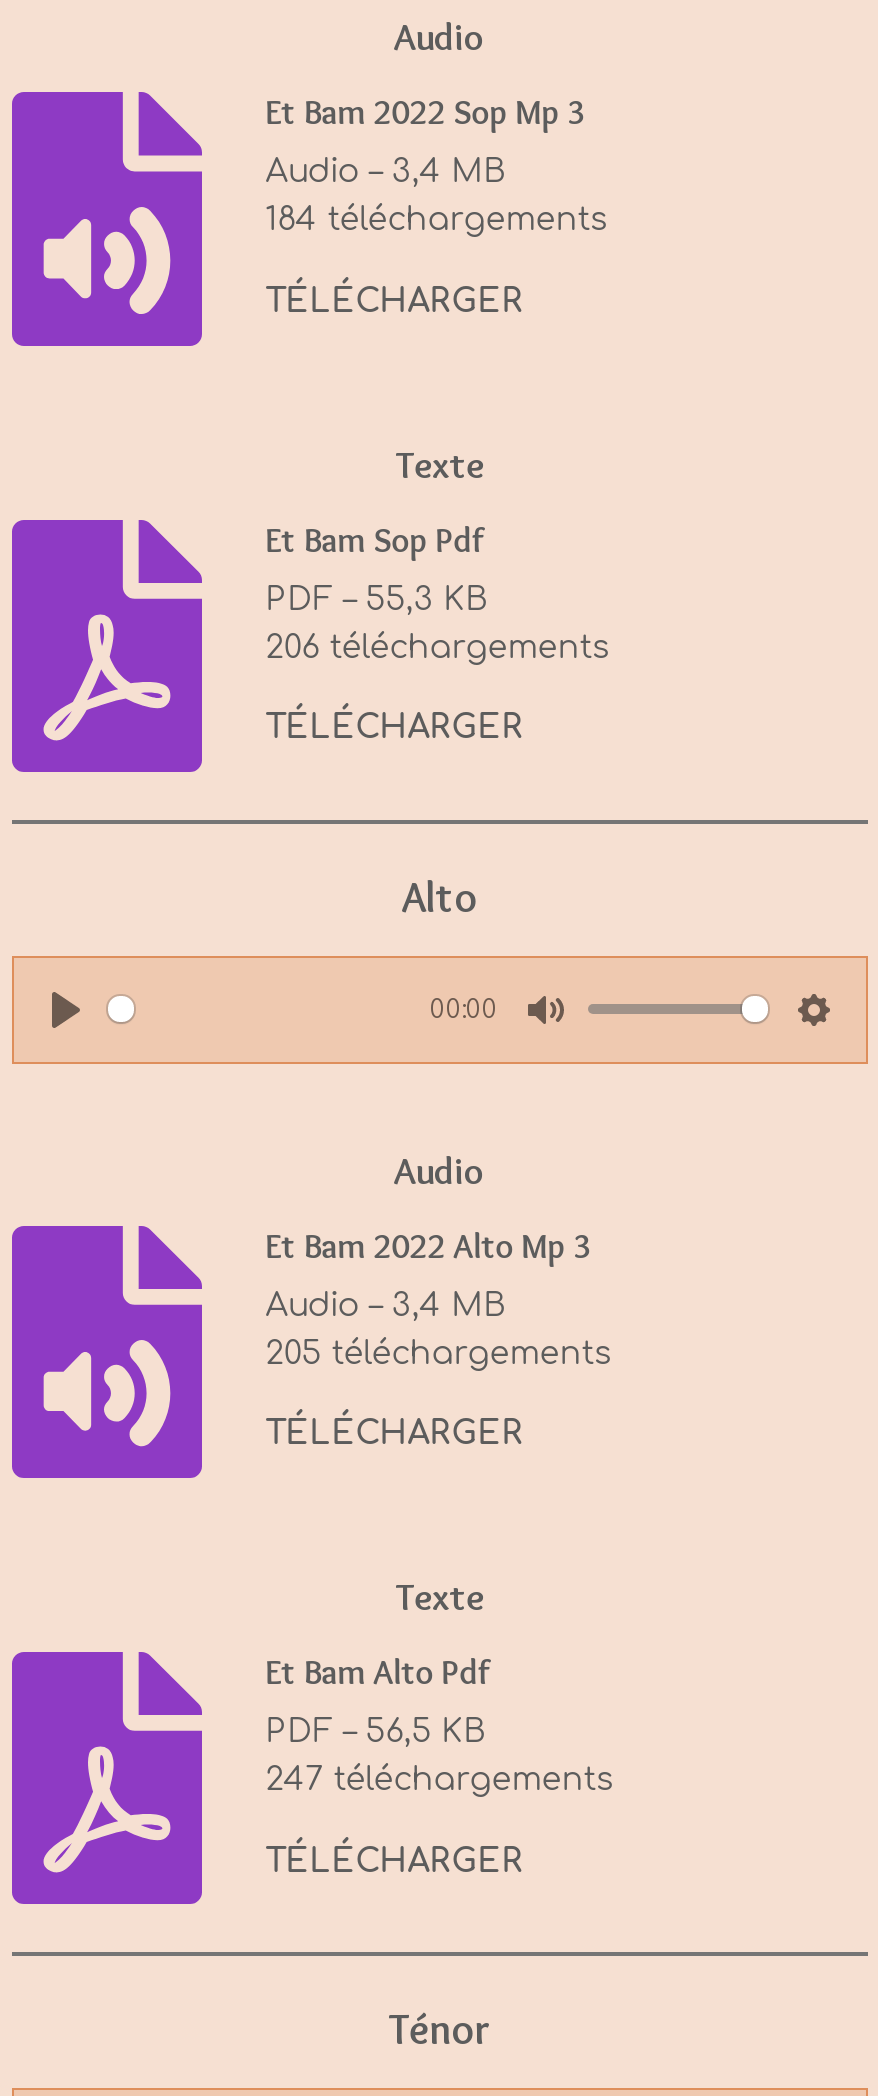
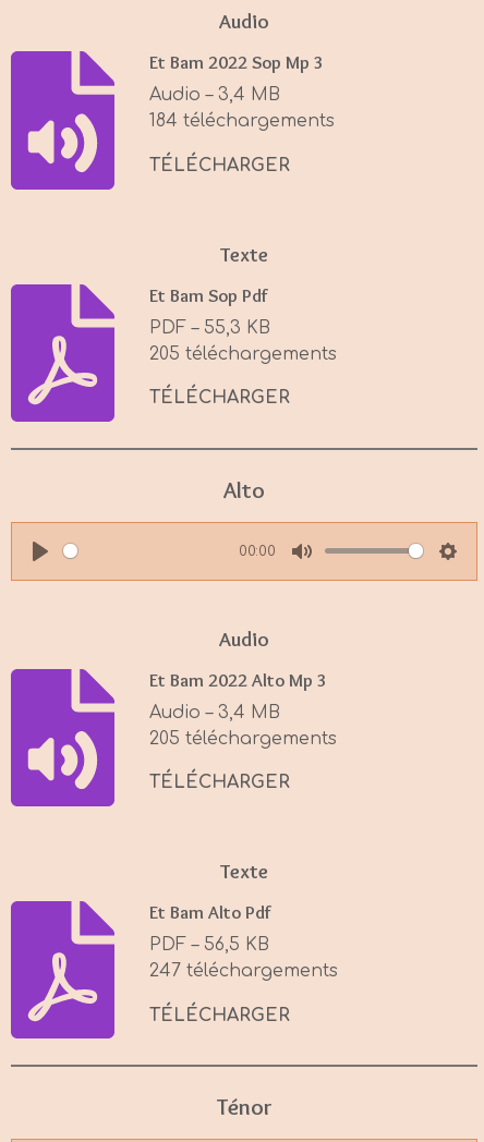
- 206 téléchargements
+ 205 téléchargements
